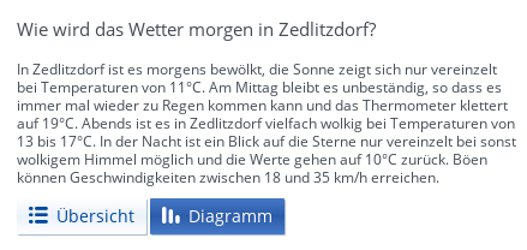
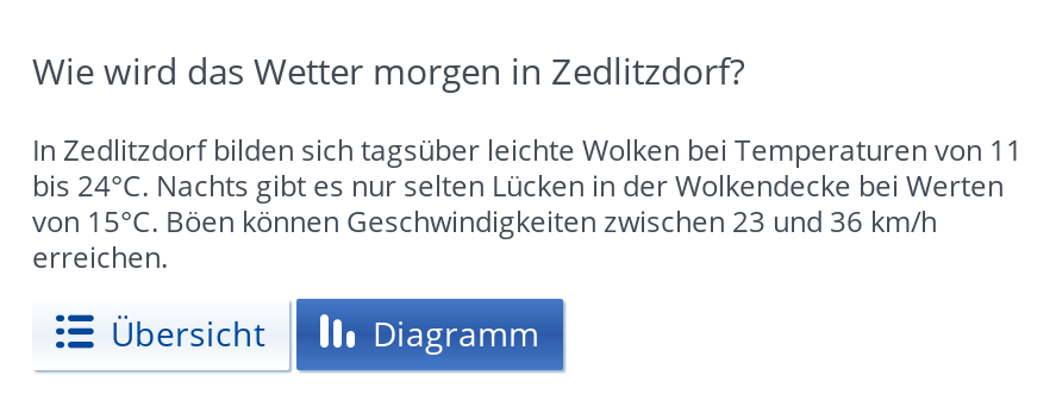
- In Zedlitzdorf ist es morgens bewölkt, die Sonne zeigt sich nur vereinzelt
- bei Temperaturen von 11°C. Am Mittag bleibt es unbeständig, so dass es
- immer mal wieder zu Regen kommen kann und das Thermometer klettert
- auf 19°C. Abends ist es in Zedlitzdorf vielfach wolkig bei Temperaturen von
- 13 bis 17°C. In der Nacht ist ein Blick auf die Sterne nur vereinzelt bei sonst
- wolkigem Himmel möglich und die Werte gehen auf 10°C zurück. Böen
- können Geschwindigkeiten zwischen 18 und 35 km/h erreichen.
+ In Zedlitzdorf bilden sich tagsüber leichte Wolken bei Temperaturen von 11
+ bis 24°C. Nachts gibt es nur selten Lücken in der Wolkendecke bei Werten
+ von 15°C. Böen können Geschwindigkeiten zwischen 23 und 36 km/h
+ erreichen.
